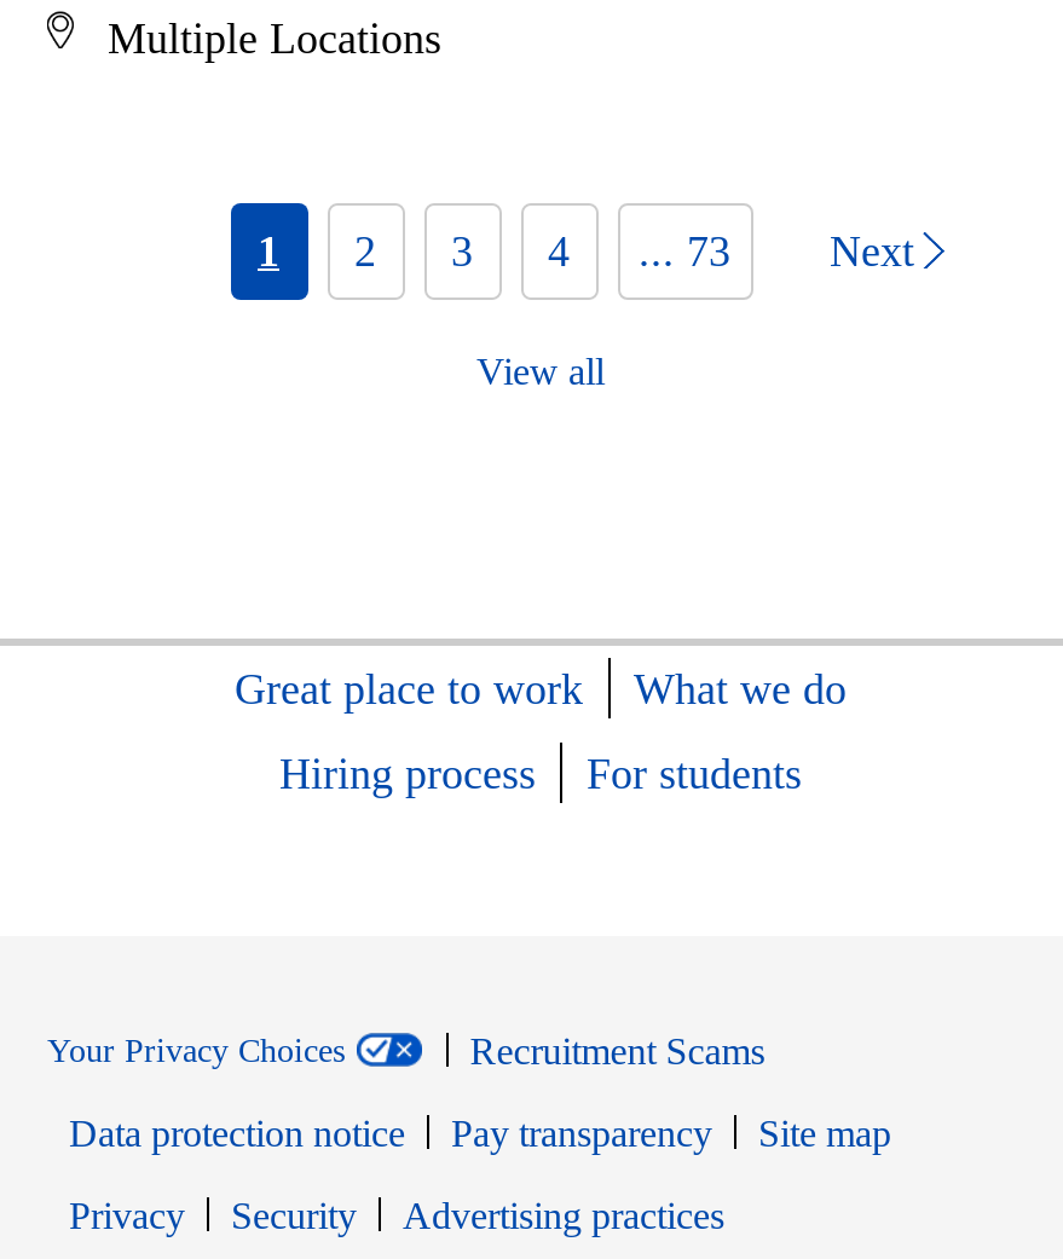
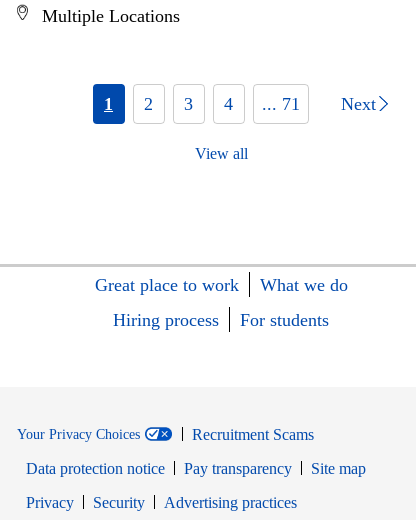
- 1 2 3 4 ... 73
+ 1 2 3 4 ... 71
